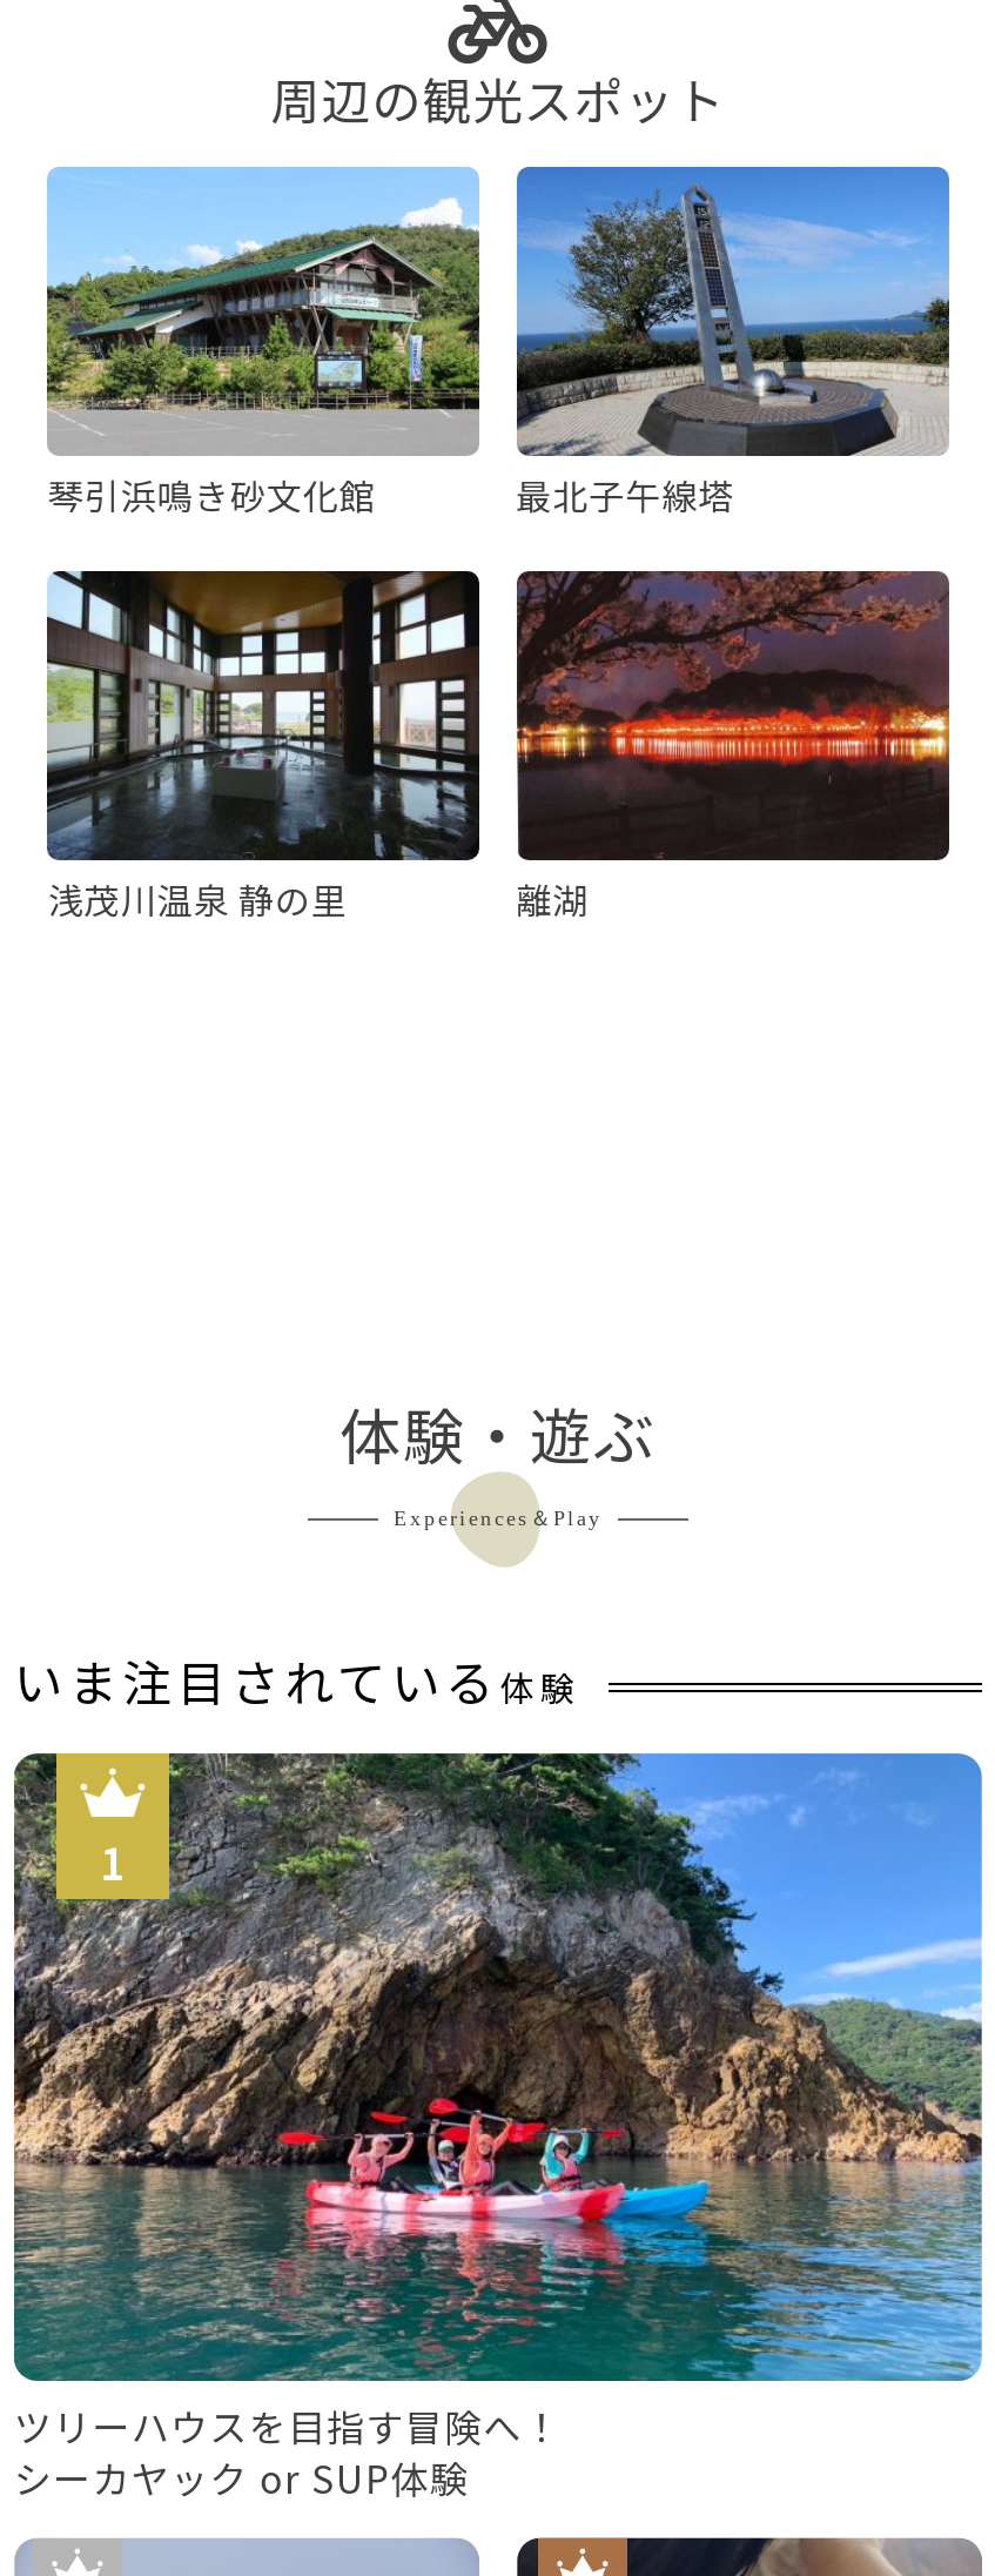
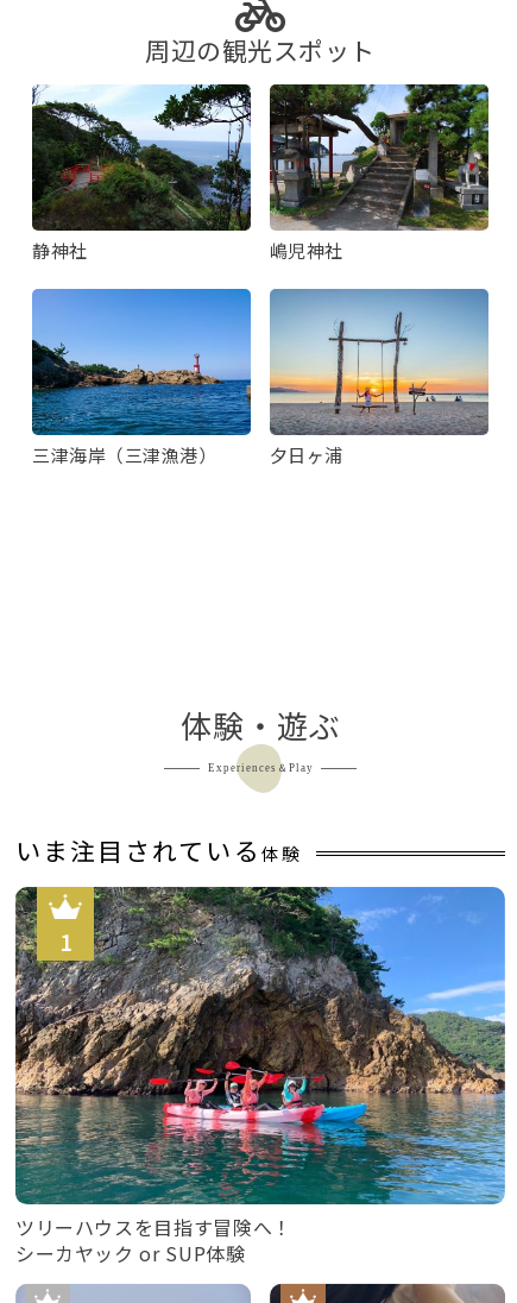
- [image]
- 琴引浜鳴き砂文化館
- 最北子午線塔
+ [image]
+ 静神社
+ 嶋児神社

- [image]
+ [image]

- [image]
- 浅茂川温泉 静の里
- 離湖
+ [image]
+ 三津海岸（三津漁港）
+ 夕日ヶ浦

- [image]
+ [image]
